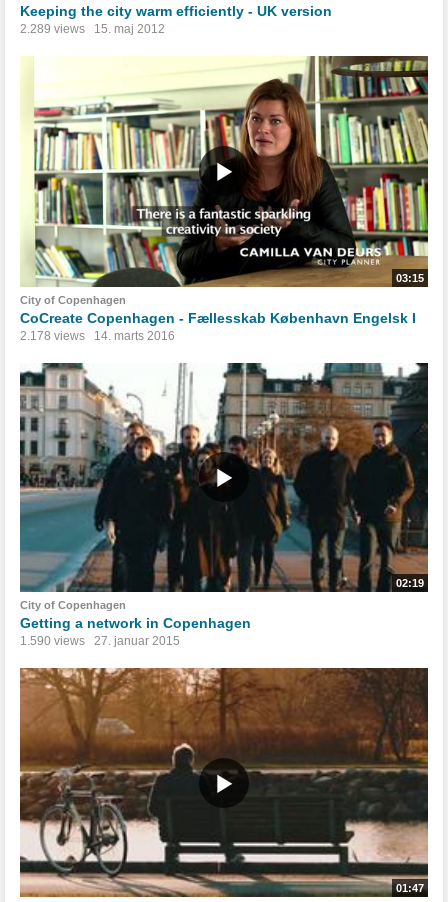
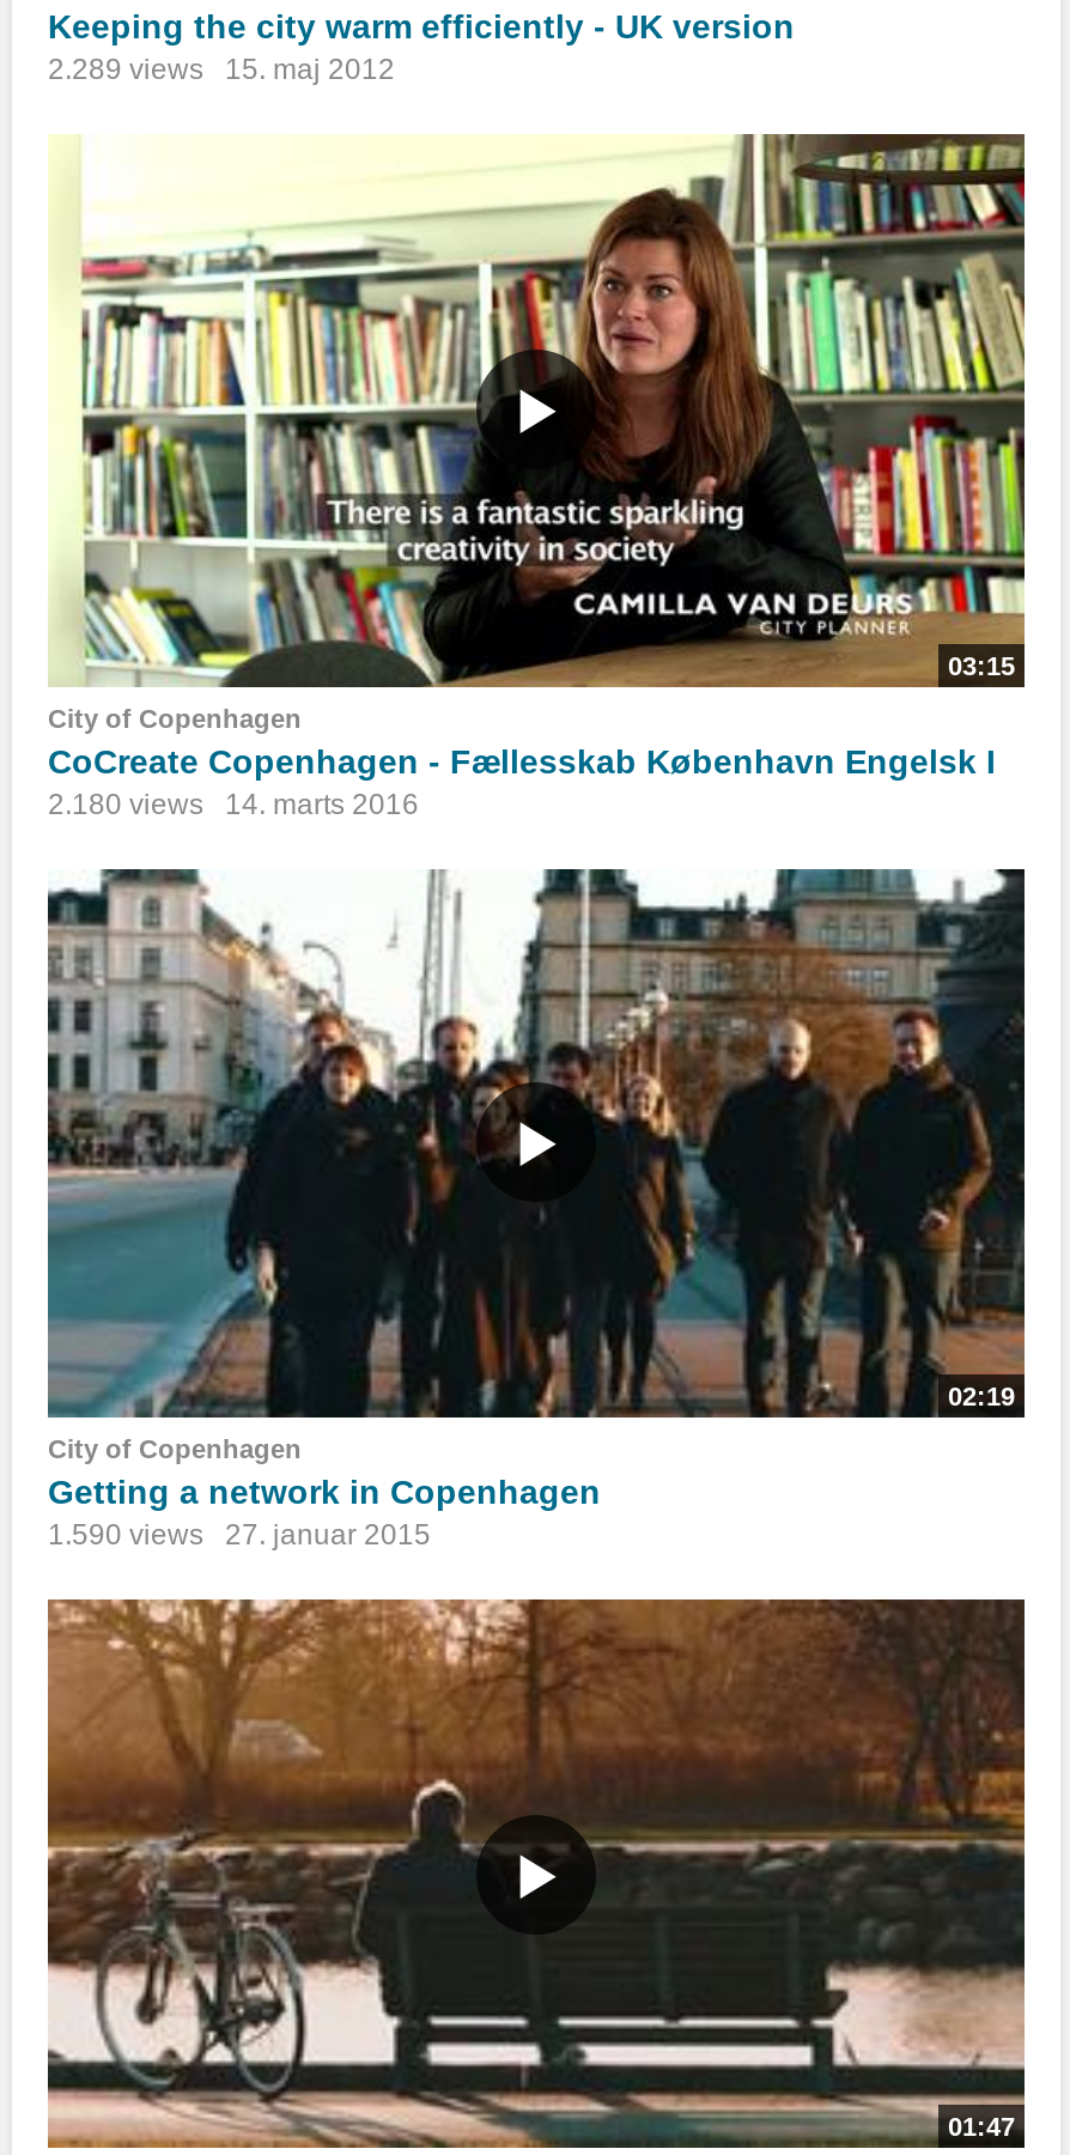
- 2.178 views 14. marts 2016
+ 2.180 views 14. marts 2016
